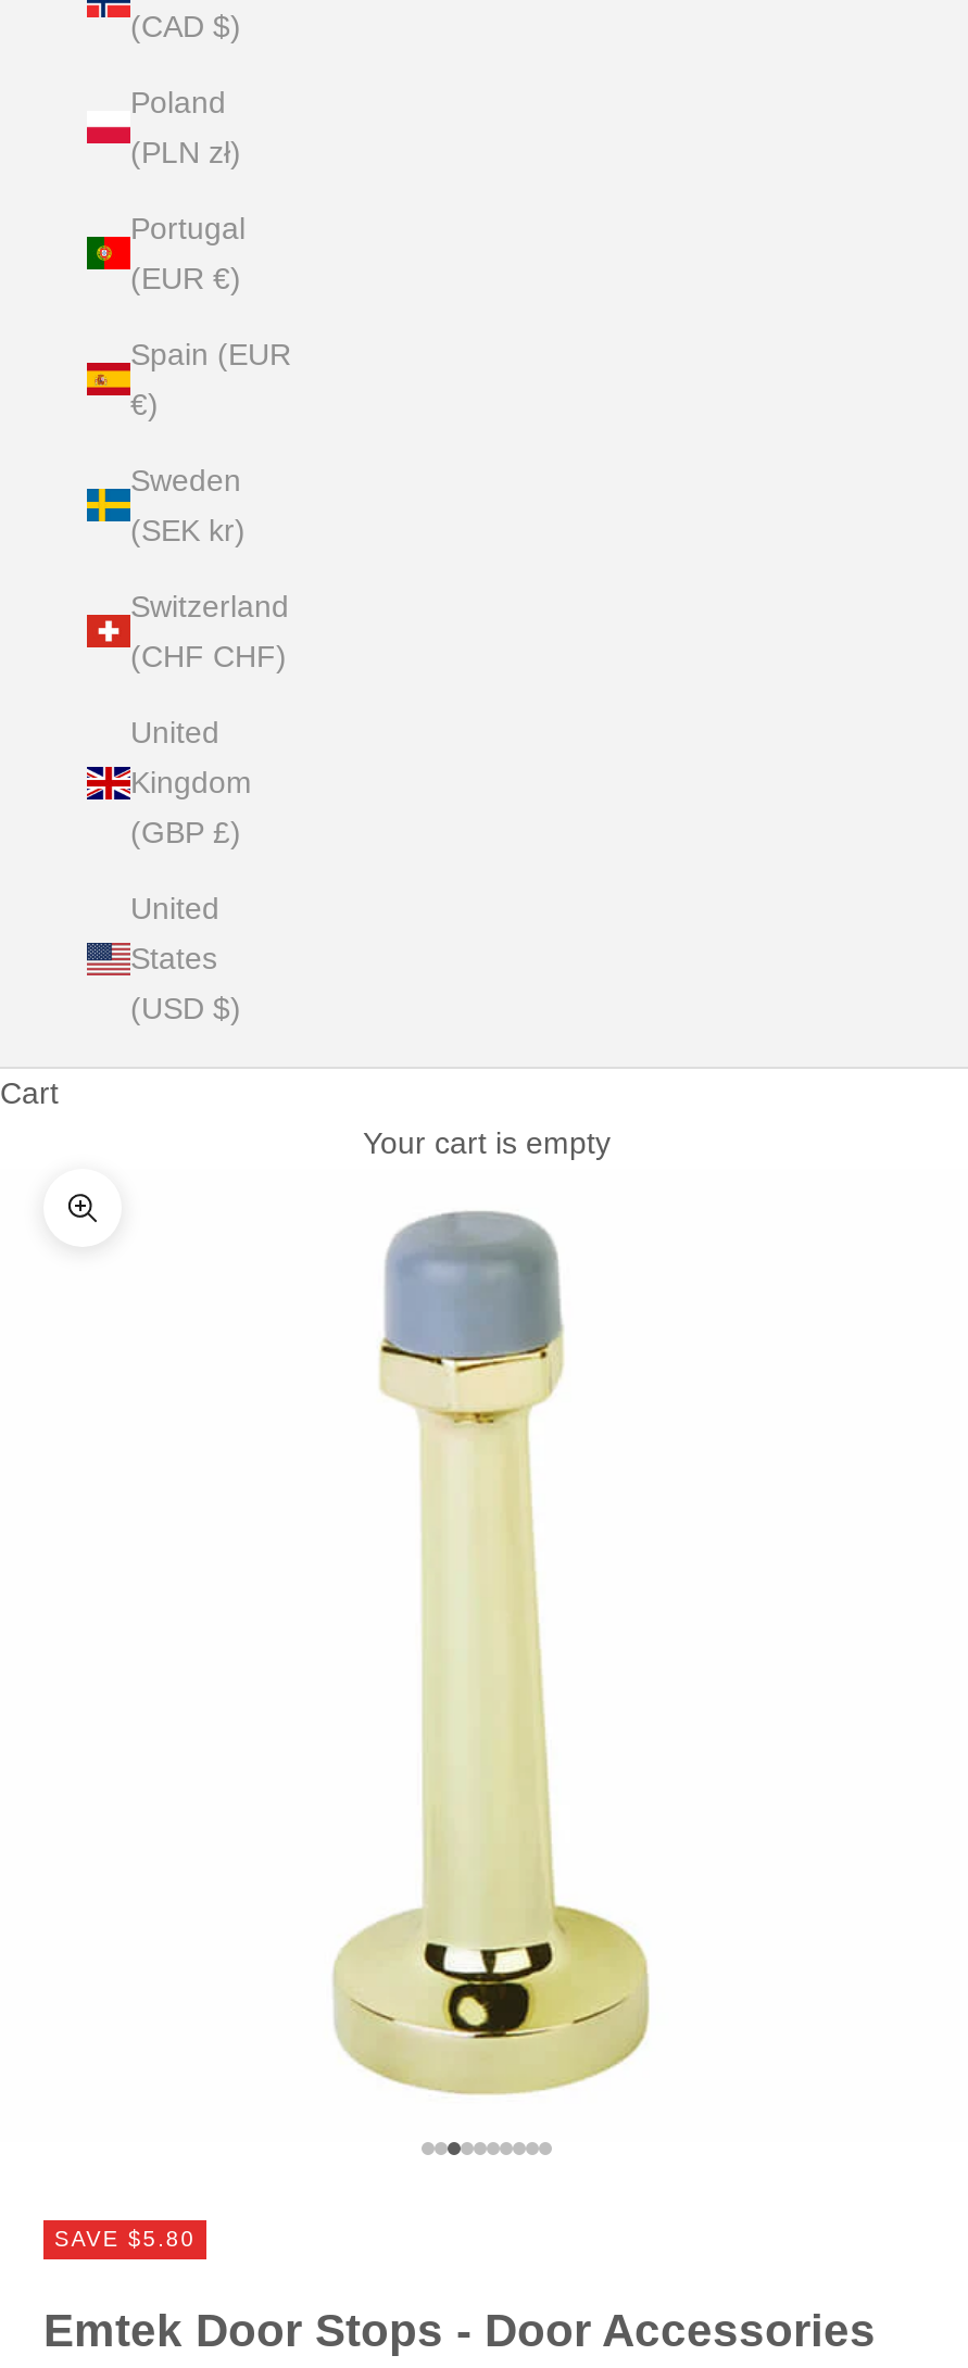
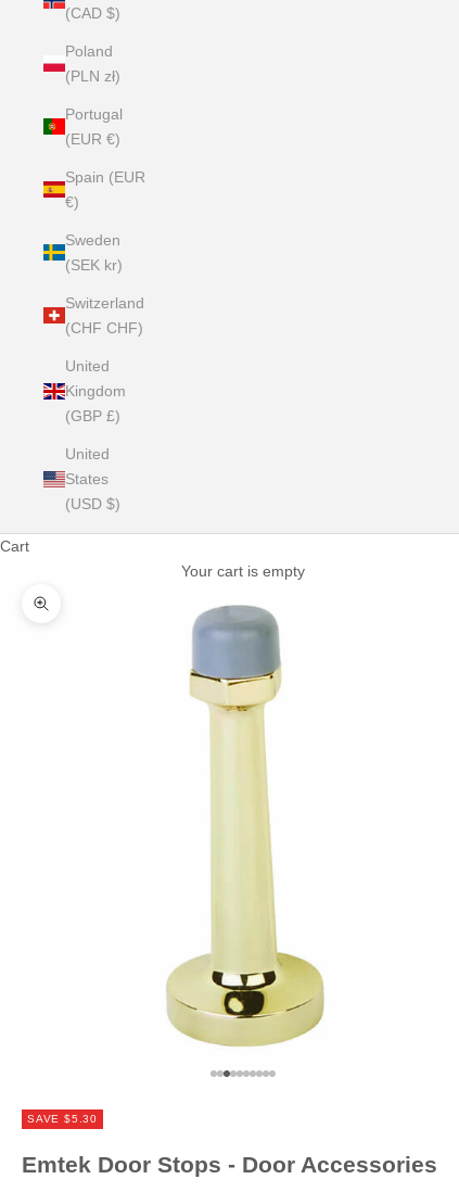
- SAVE $5.80
+ SAVE $5.30
